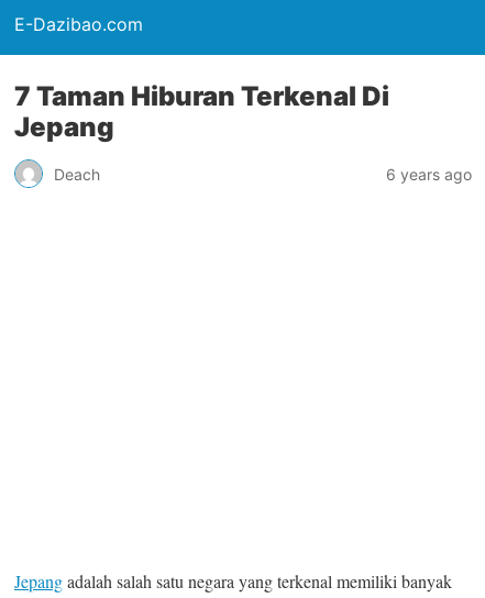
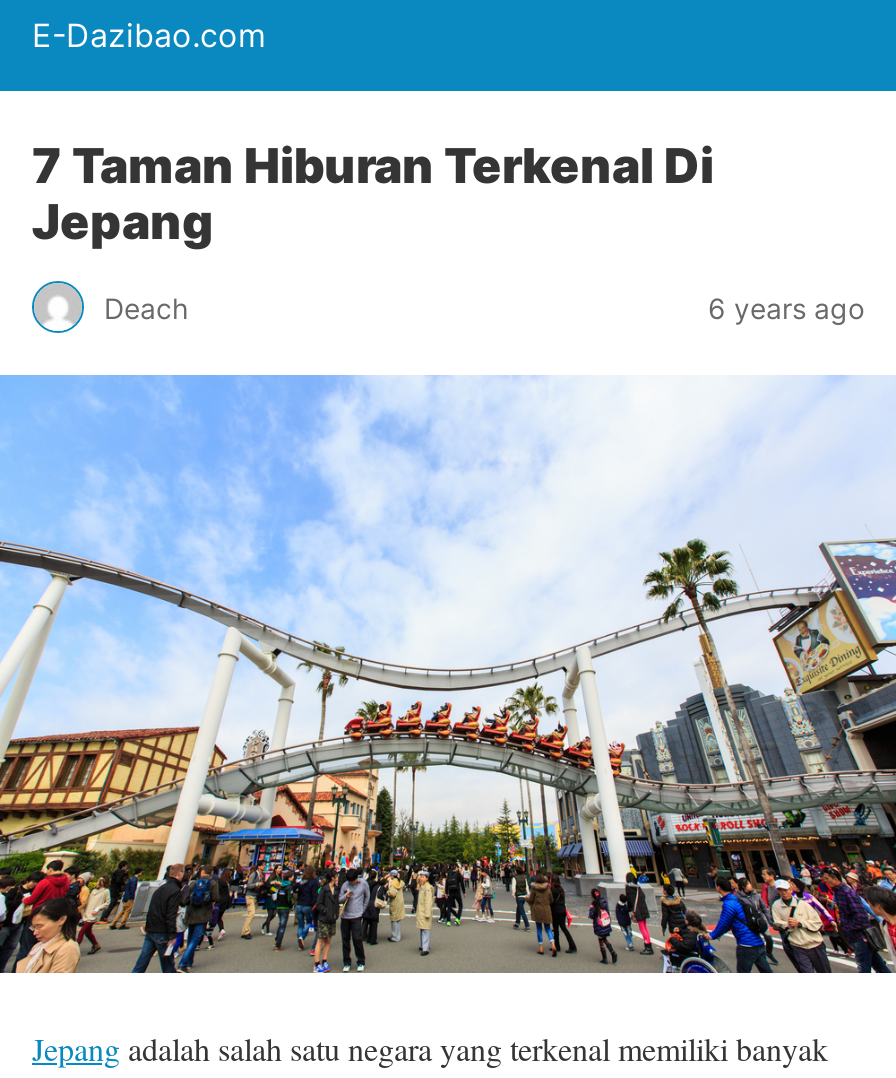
+ [image]
